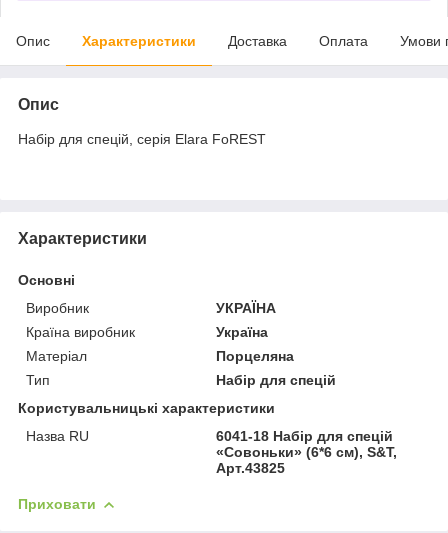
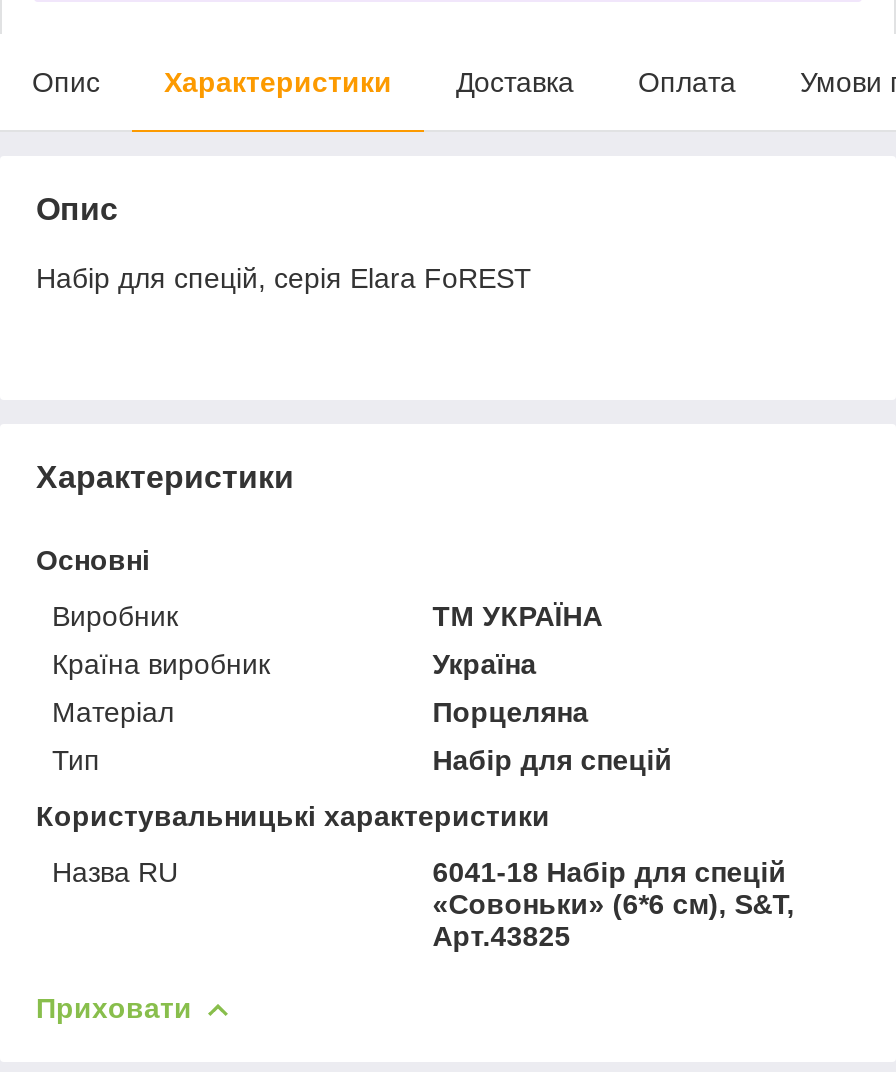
- УКРАЇНА
+ ТМ УКРАЇНА
